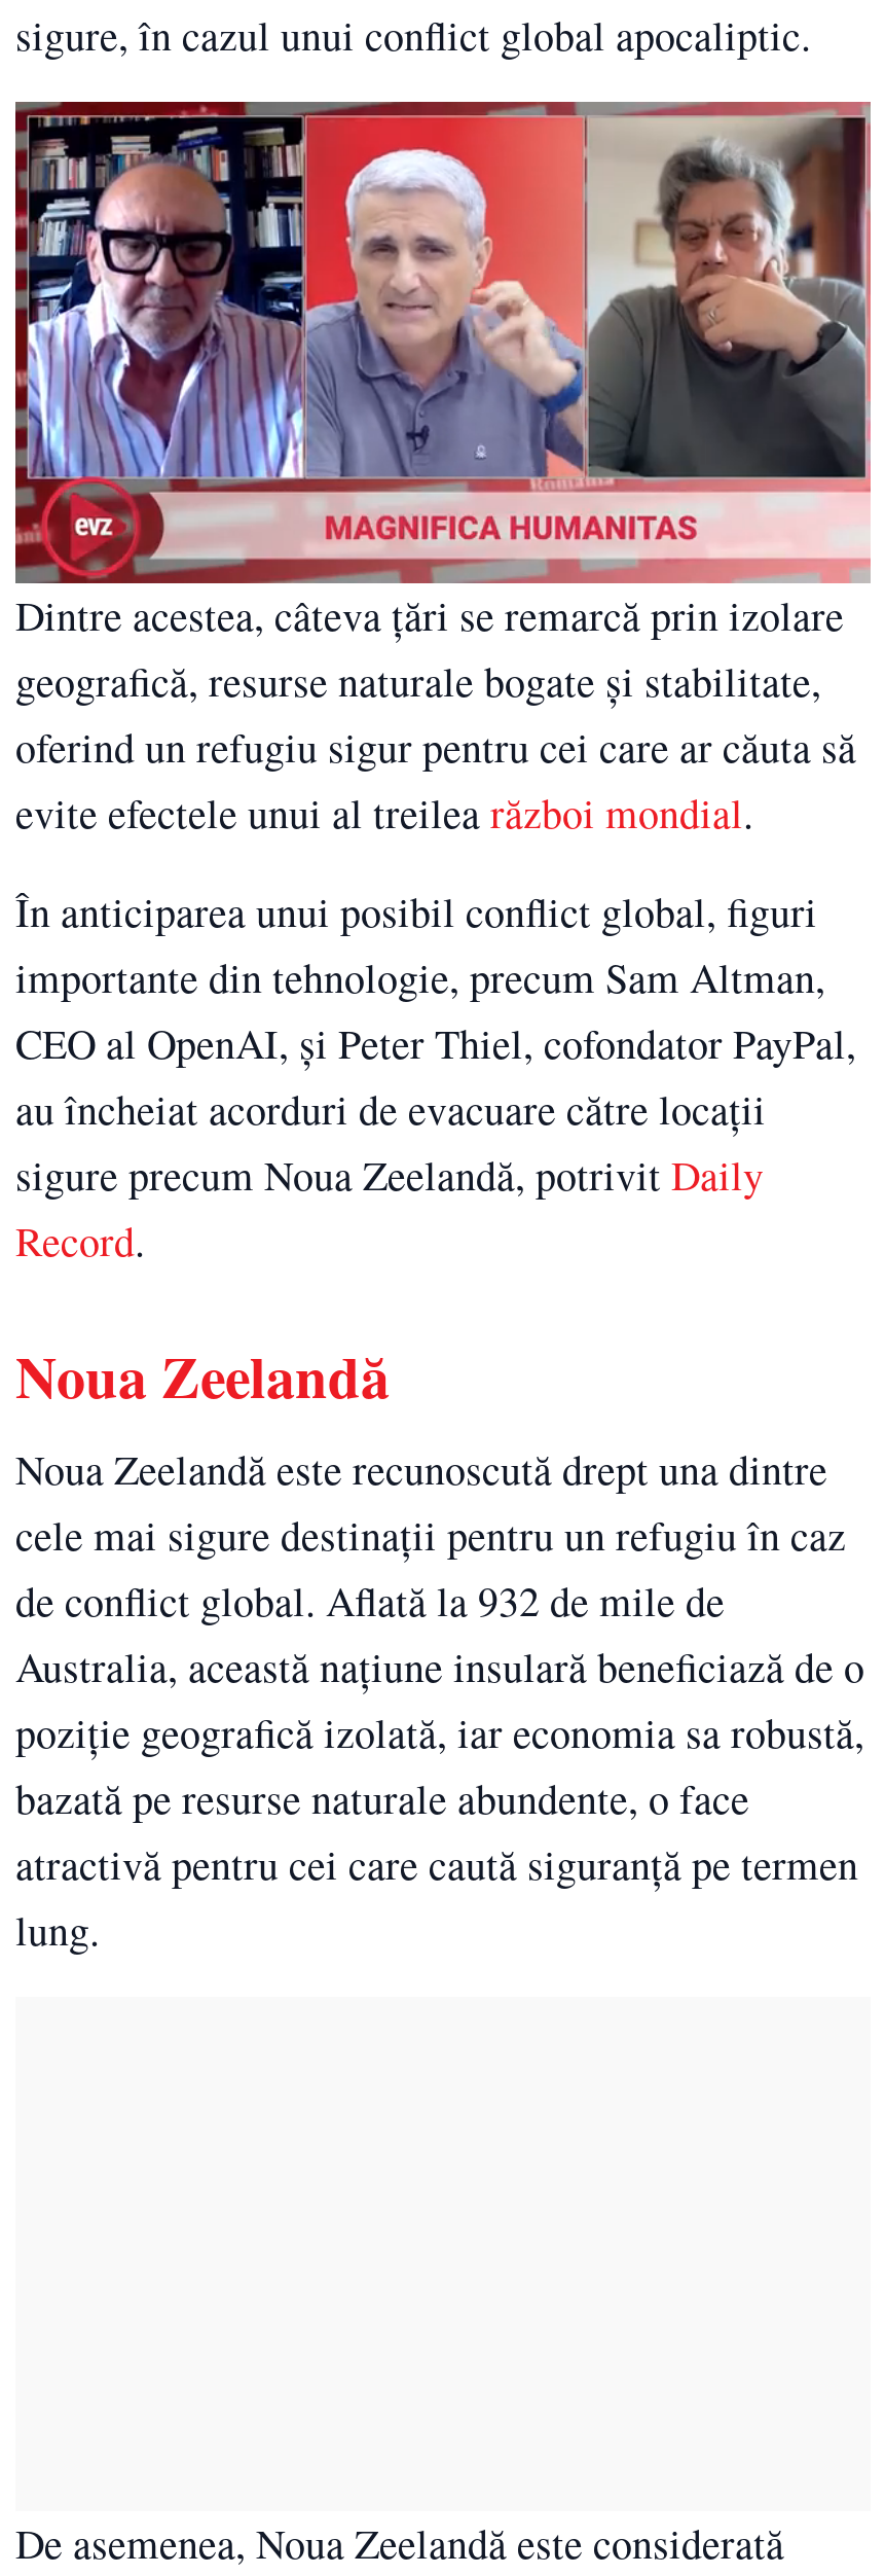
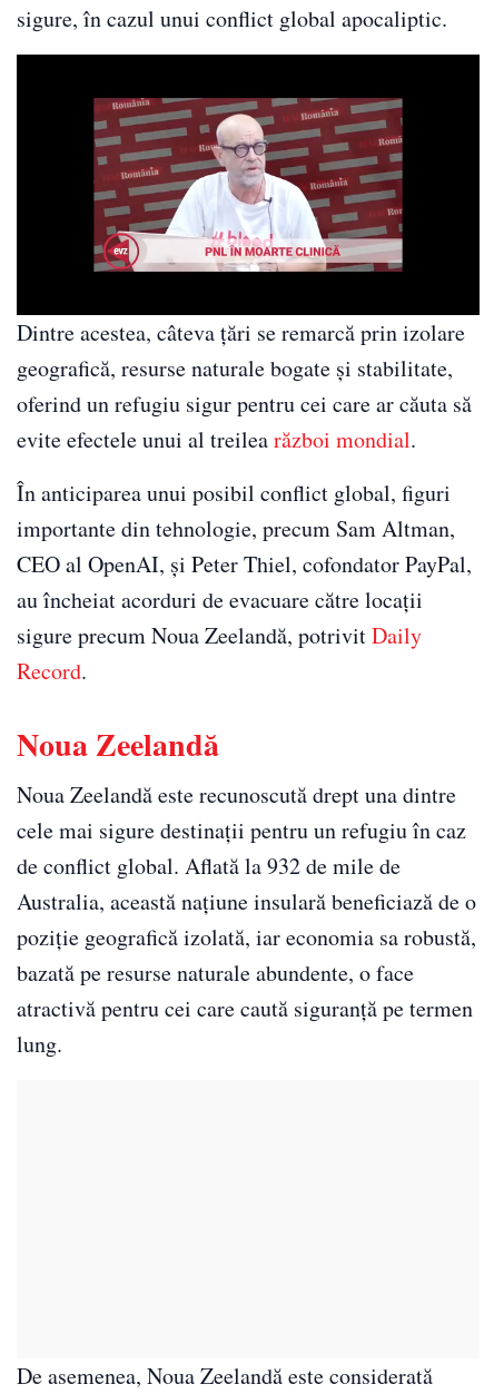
- [image]
+ [image]
